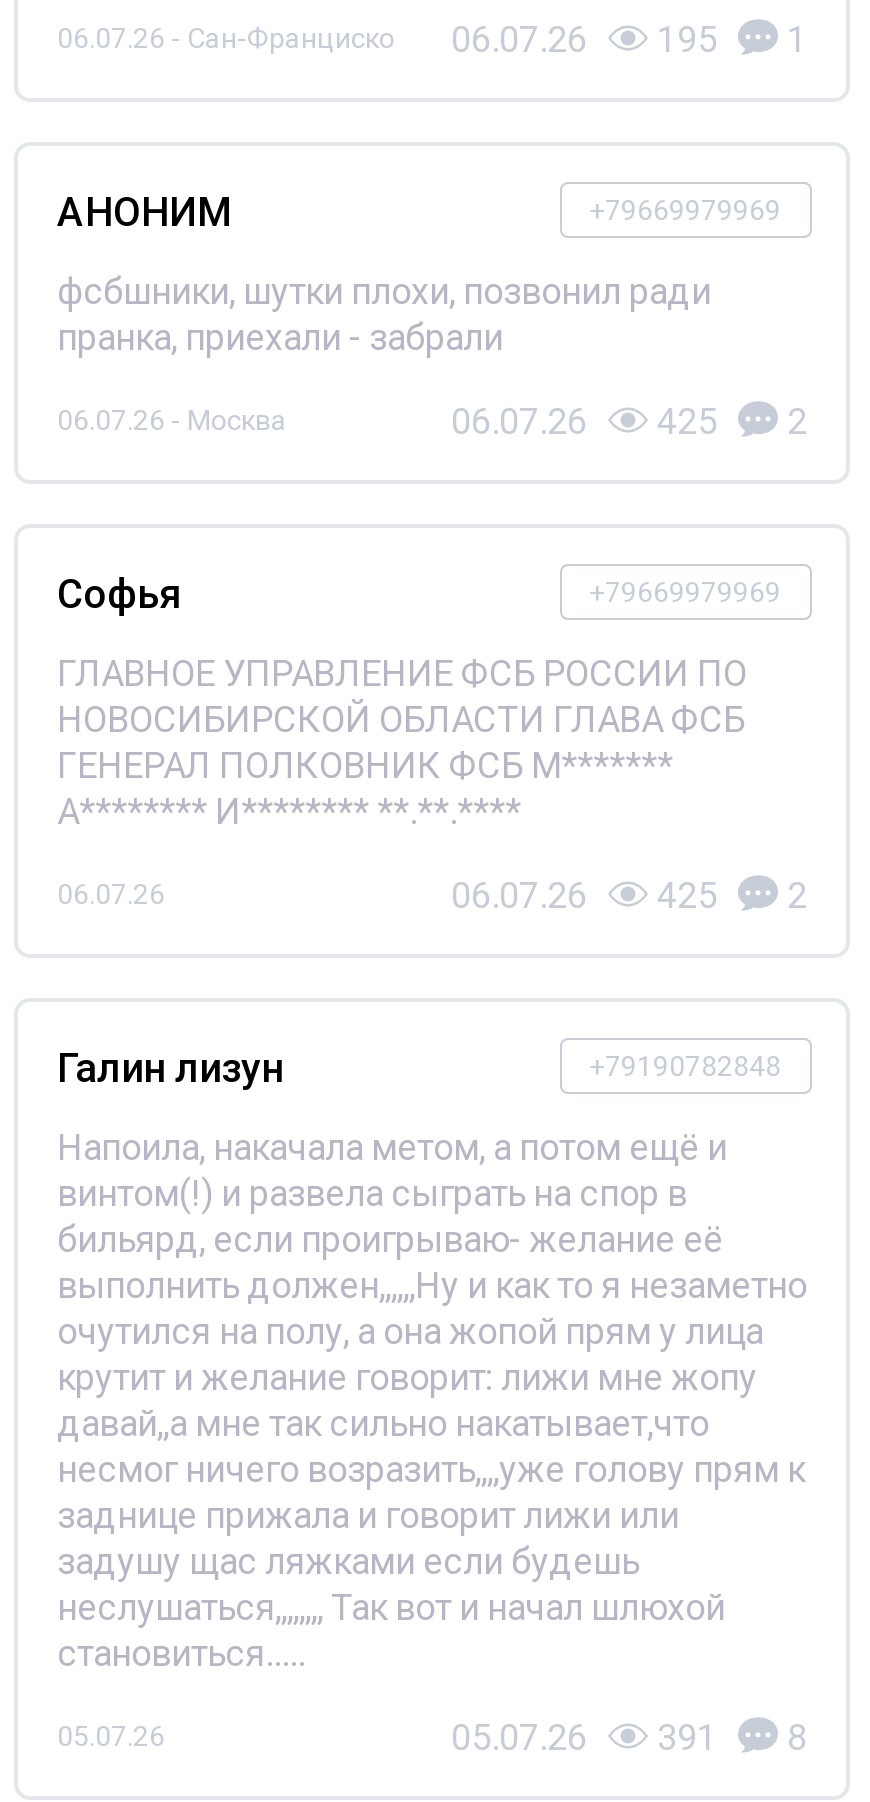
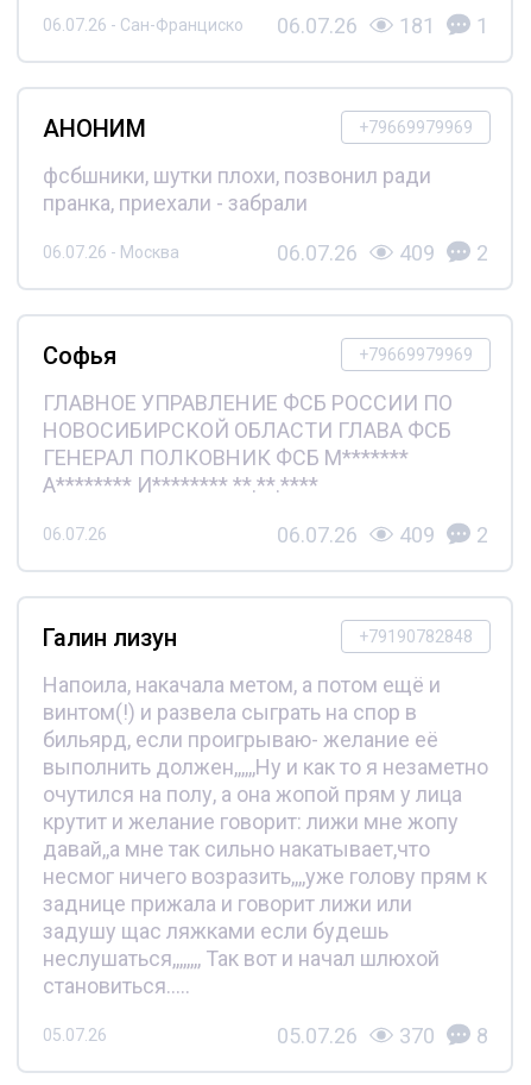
- 06.07.26 - Сан-Франциско 06.07.26 195 1
+ 06.07.26 - Сан-Франциско 06.07.26 181 1

- 06.07.26 425 2
+ 06.07.26 409 2

- 06.07.26 425 2
+ 06.07.26 409 2

- 05.07.26 391 8
+ 05.07.26 370 8
